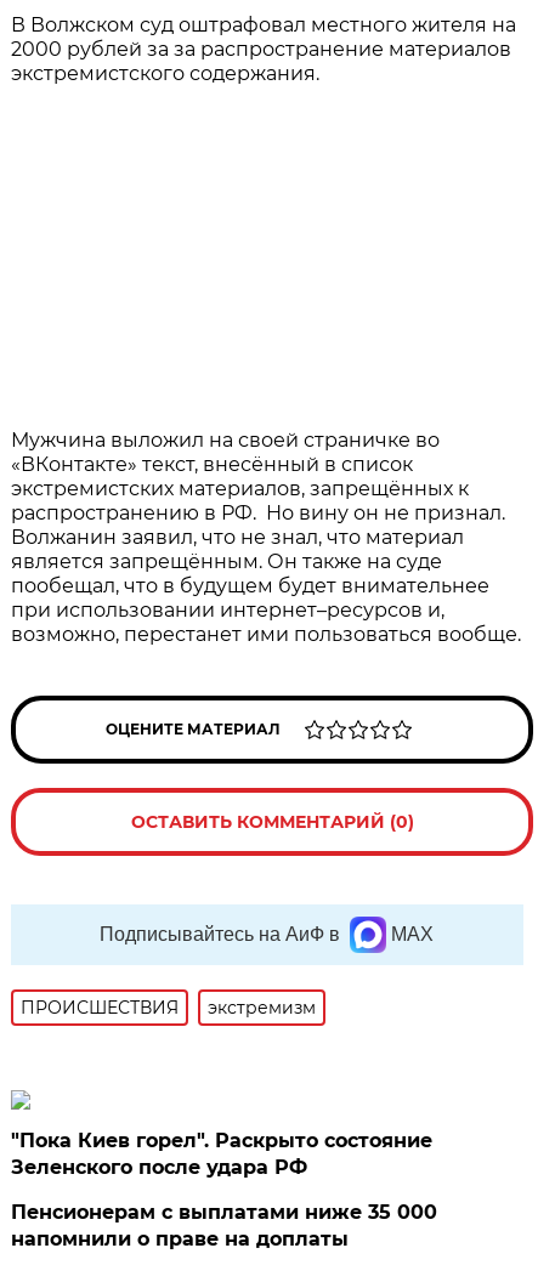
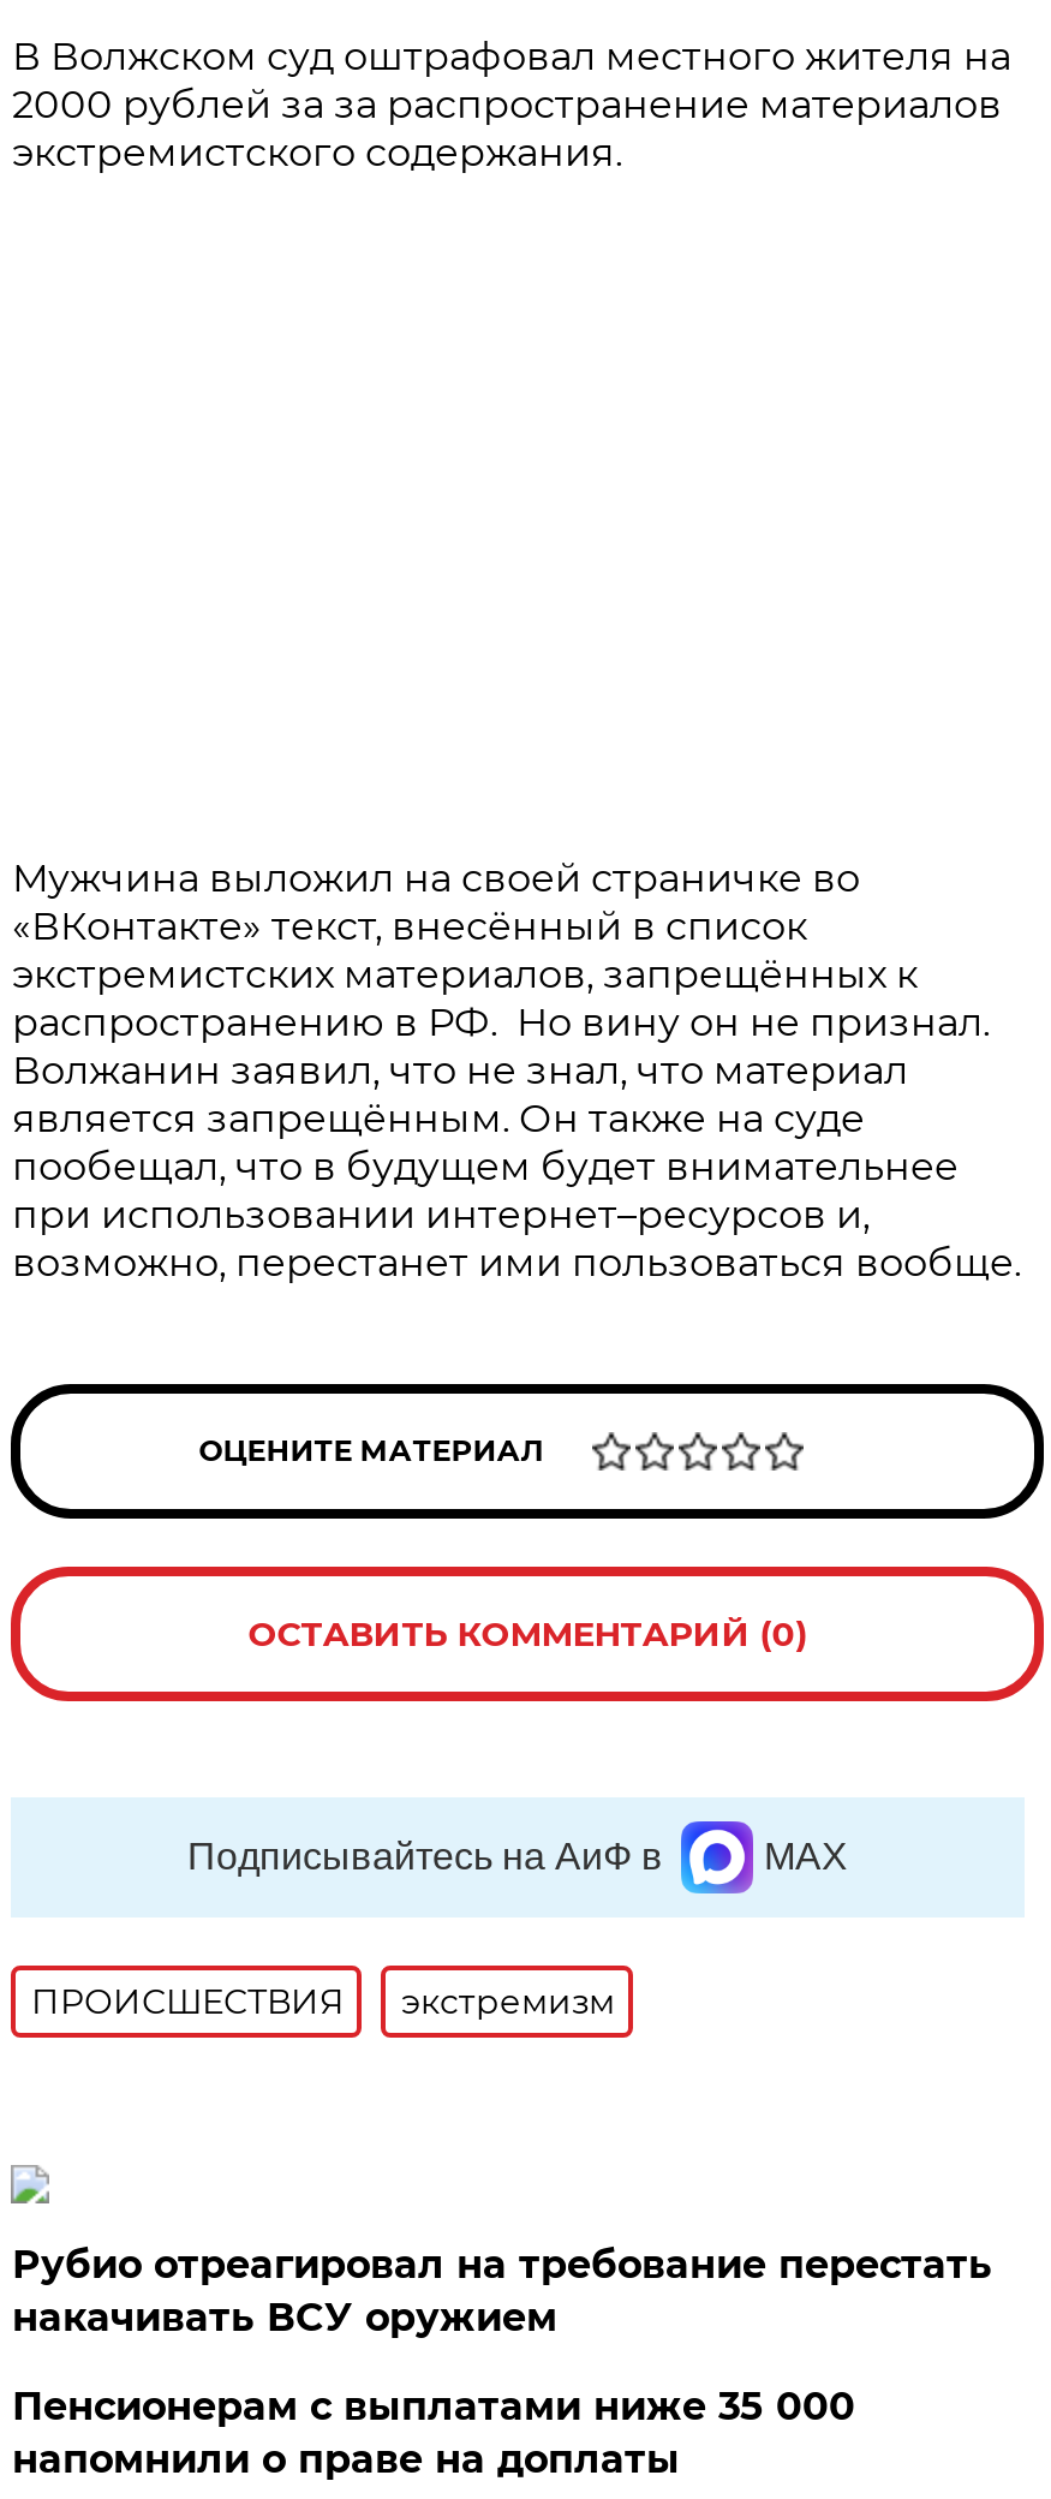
- "Пока Киев горел". Раскрыто состояние
- Зеленского после удара РФ
+ Рубио отреагировал на требование перестать
+ накачивать ВСУ оружием
